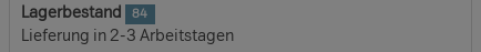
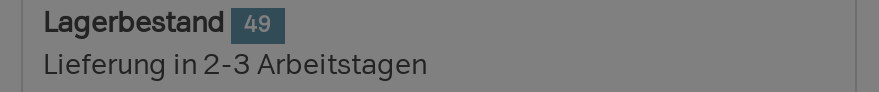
- Lagerbestand 84
+ Lagerbestand 49
